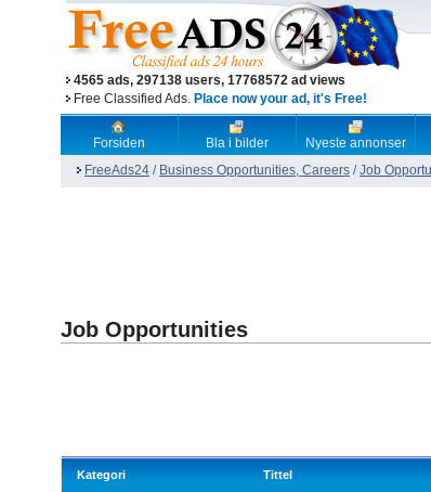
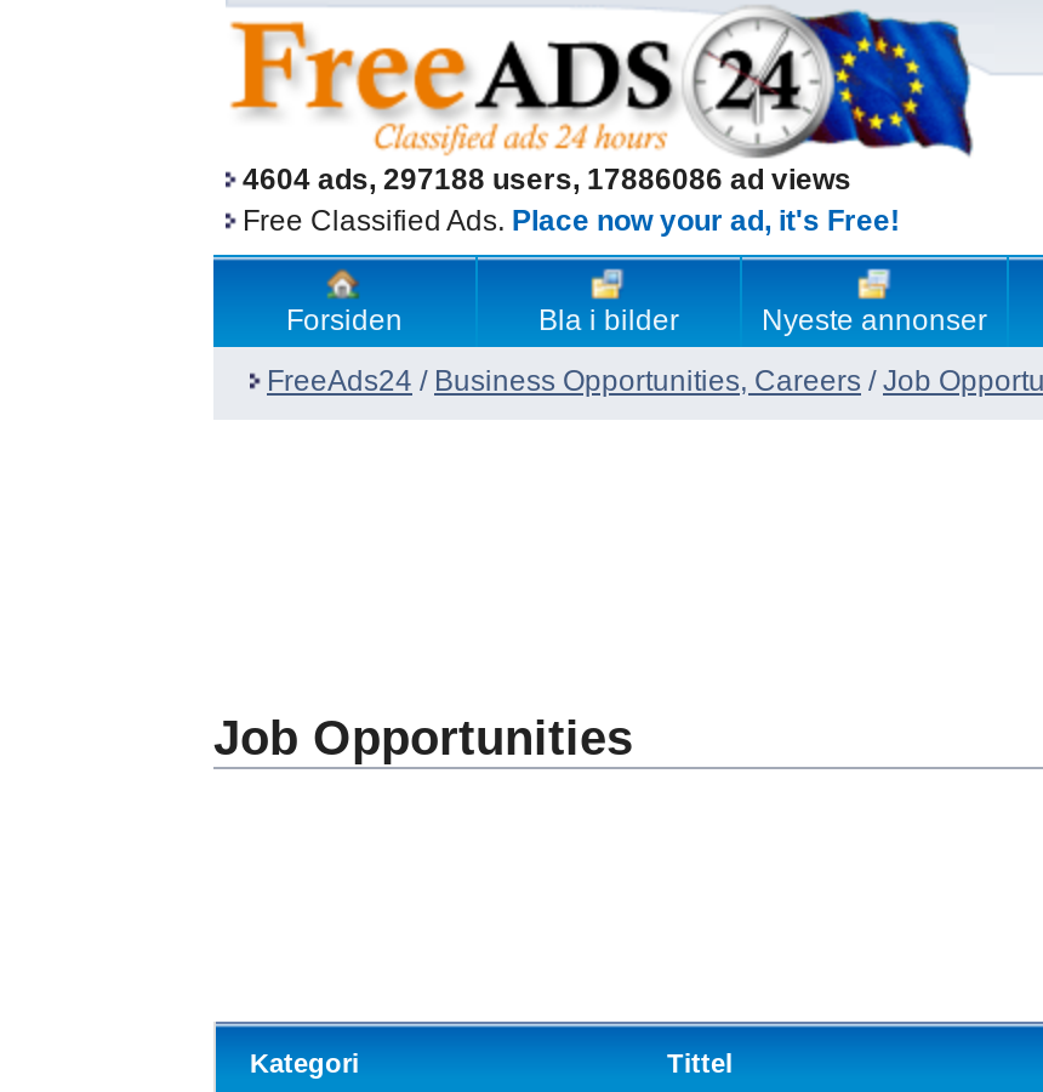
- 4565 ads, 297138 users, 17768572 ad views
+ 4604 ads, 297188 users, 17886086 ad views
